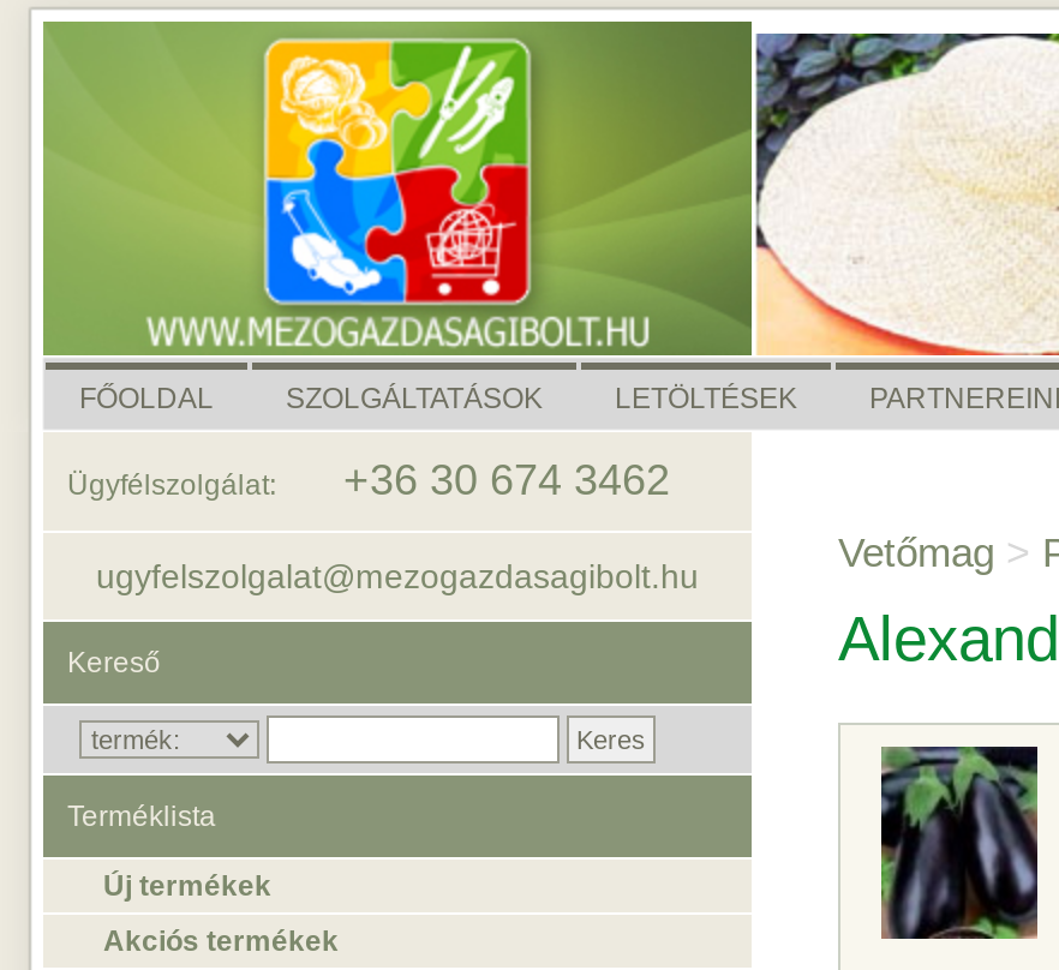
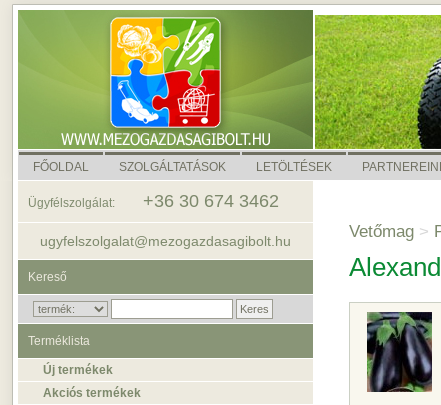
- [image]
+ [image]
